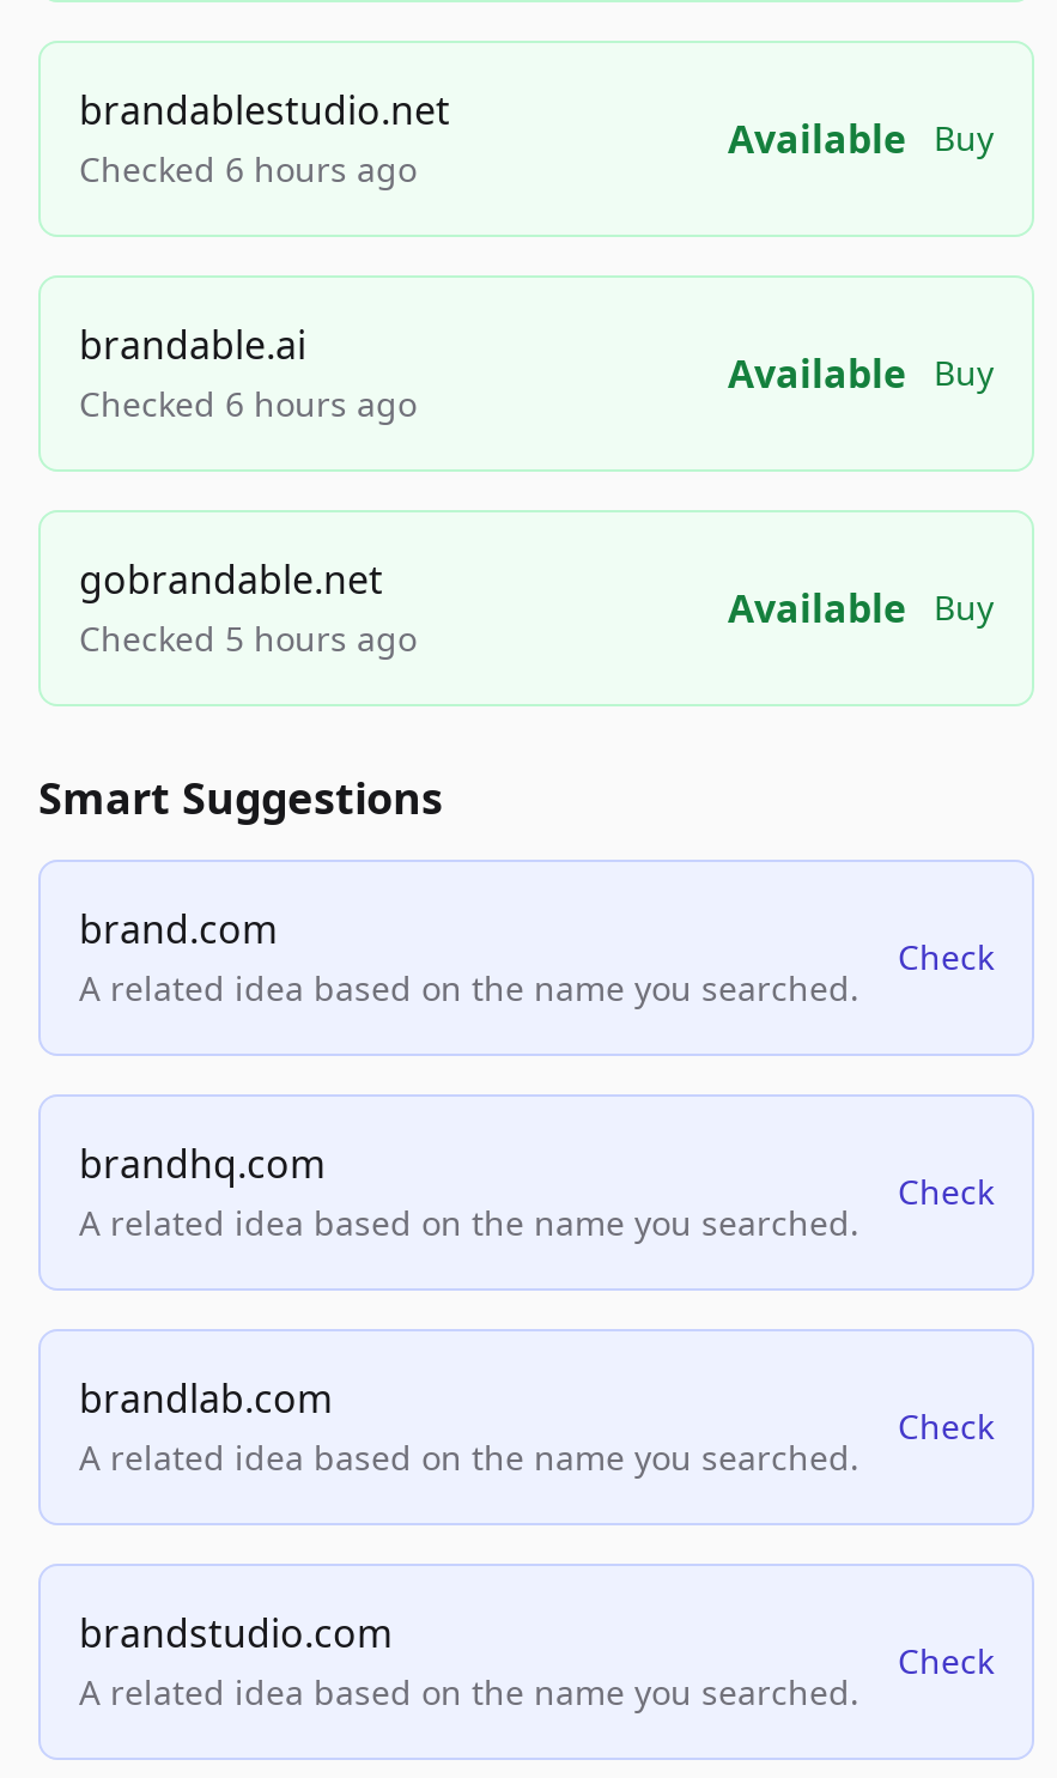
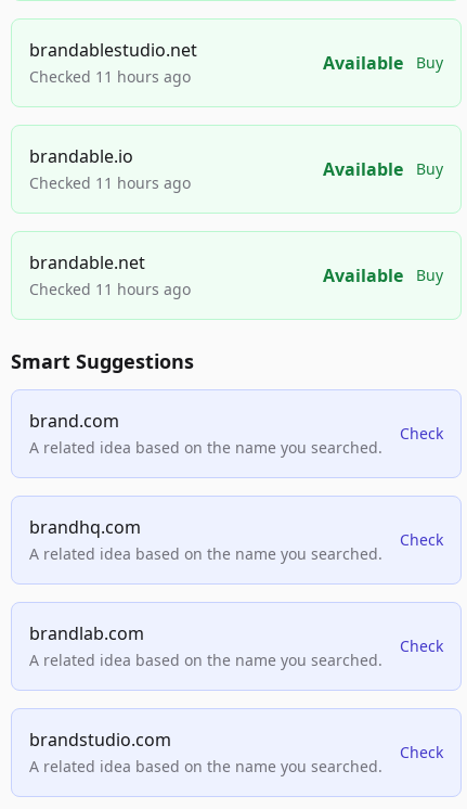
- Checked 6 hours ago
+ Checked 11 hours ago

- brandable.ai
- Checked 6 hours ago
+ brandable.io
+ Checked 11 hours ago

- gobrandable.net
- Checked 5 hours ago
+ brandable.net
+ Checked 11 hours ago
